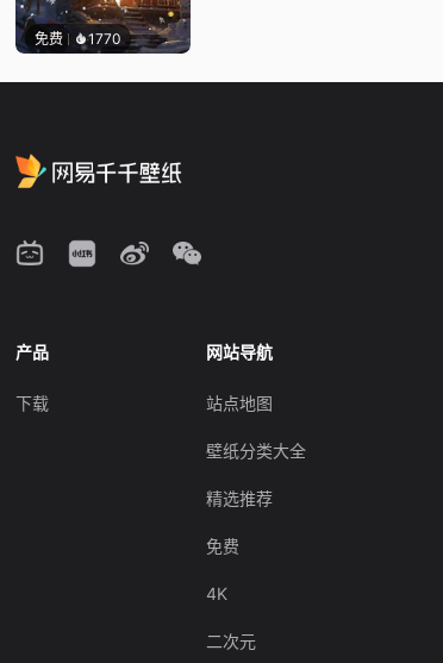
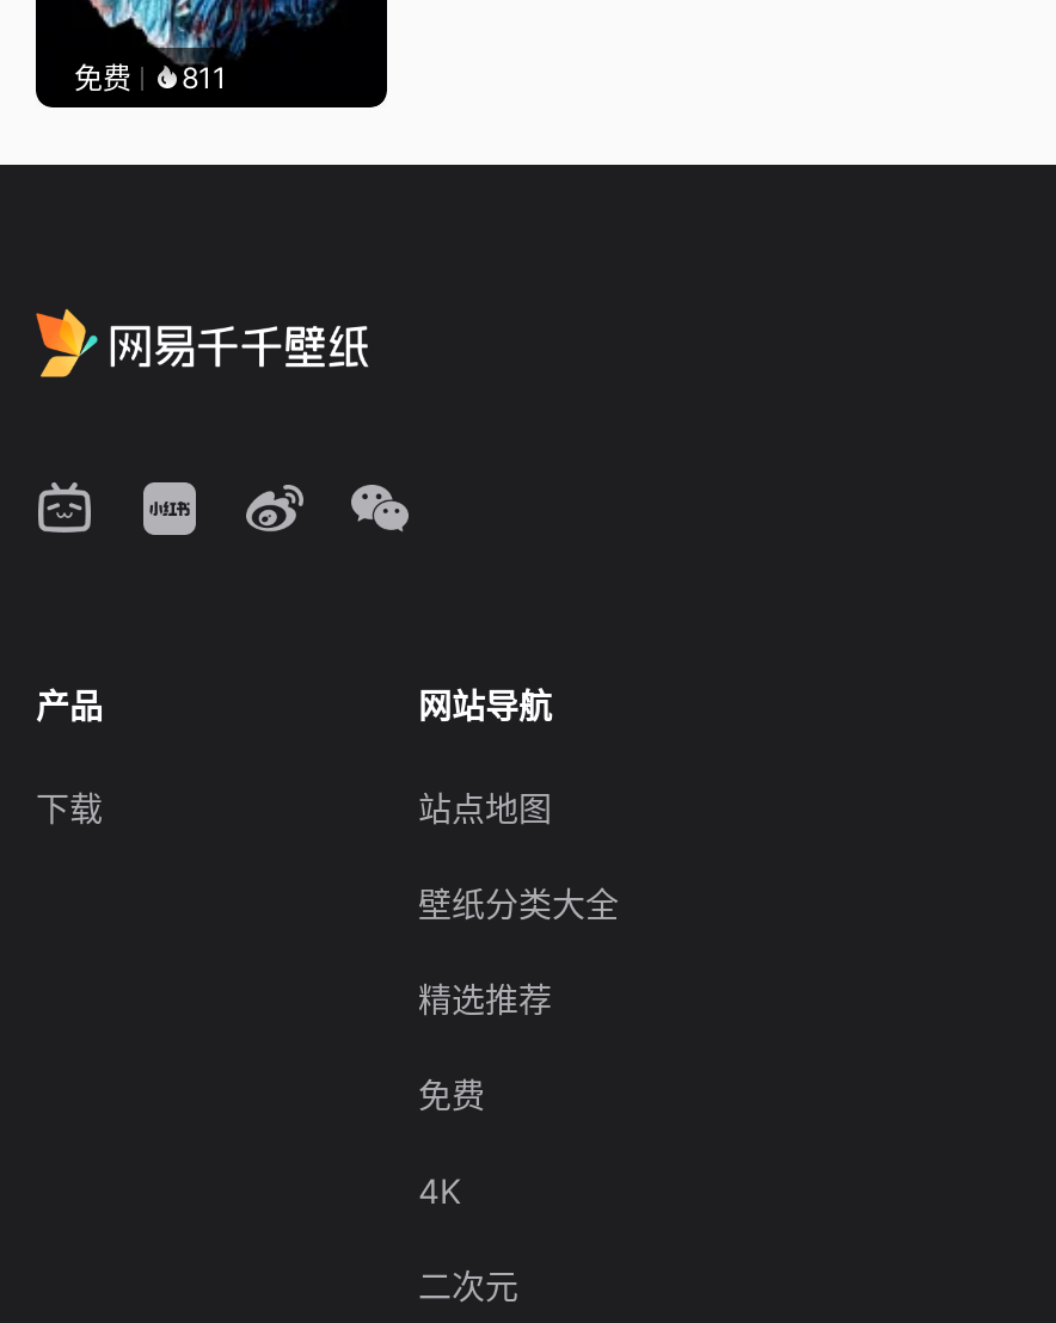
- 免费 1770
+ 免费 811
